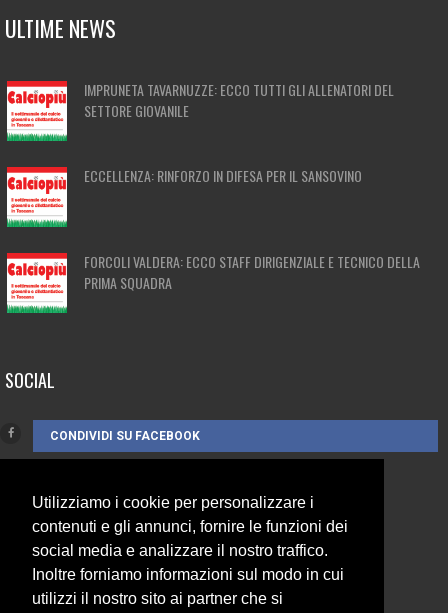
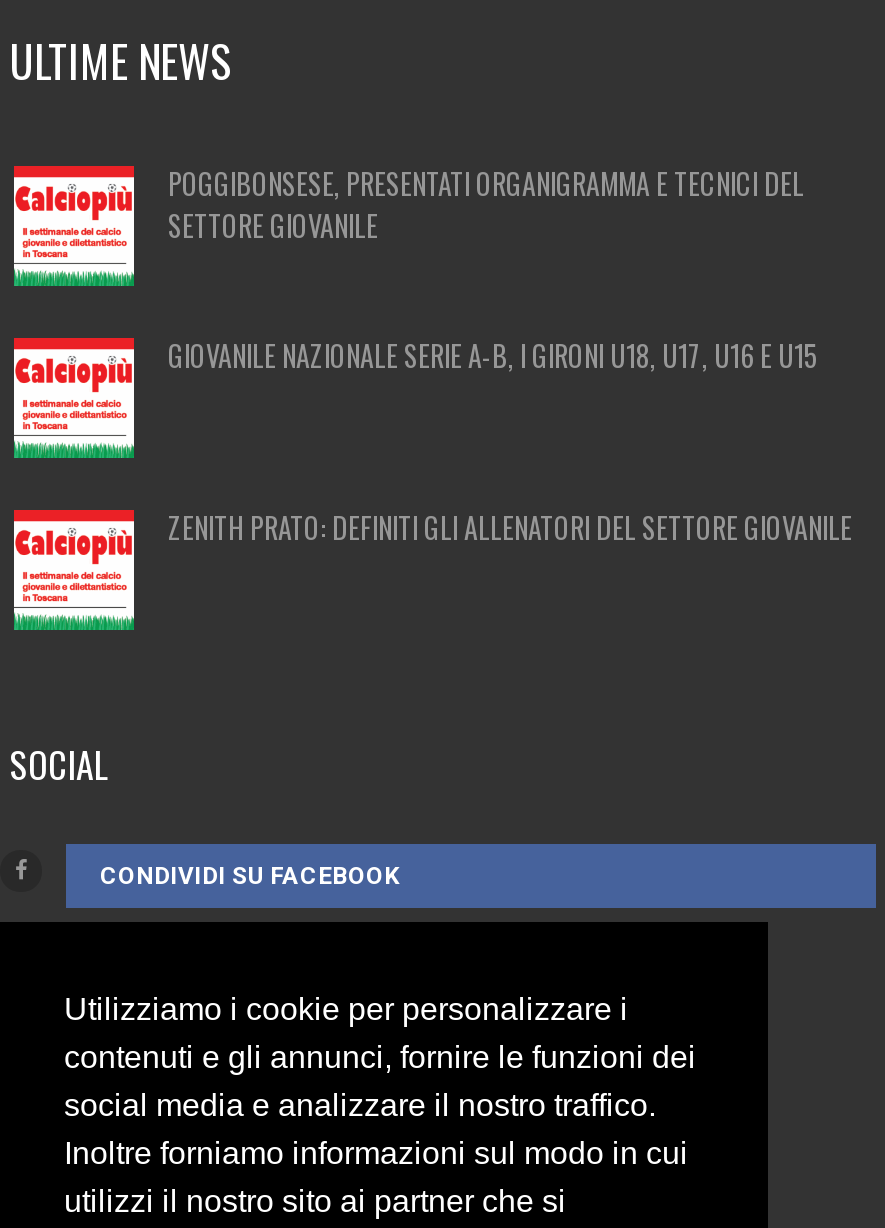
- IMPRUNETA TAVARNUZZE: ECCO TUTTI GLI ALLENATORI DEL
+ POGGIBONSESE, PRESENTATI ORGANIGRAMMA E TECNICI DEL

- ECCELLENZA: RINFORZO IN DIFESA PER IL SANSOVINO
+ GIOVANILE NAZIONALE SERIE A-B, I GIRONI U18, U17, U16 E U15

- FORCOLI VALDERA: ECCO STAFF DIRIGENZIALE E TECNICO DELLA
- PRIMA SQUADRA
+ ZENITH PRATO: DEFINITI GLI ALLENATORI DEL SETTORE GIOVANILE
